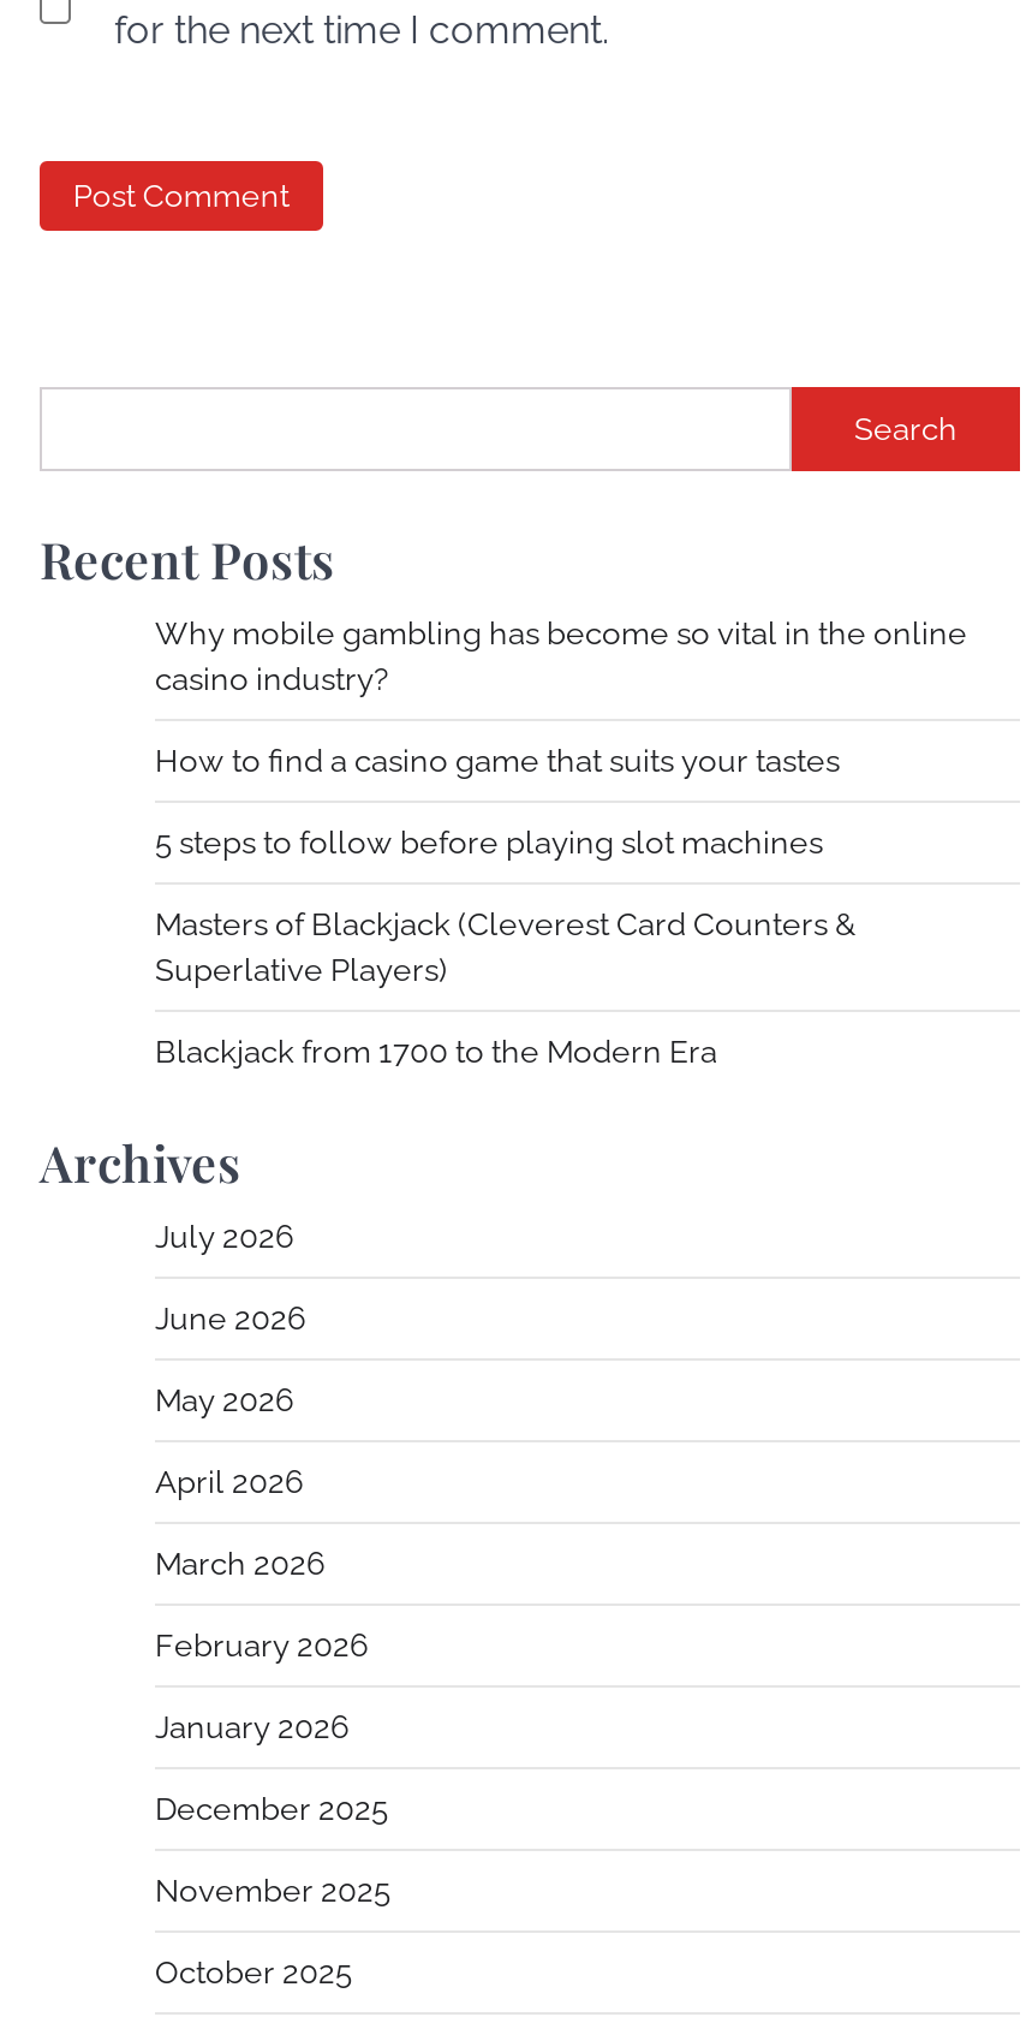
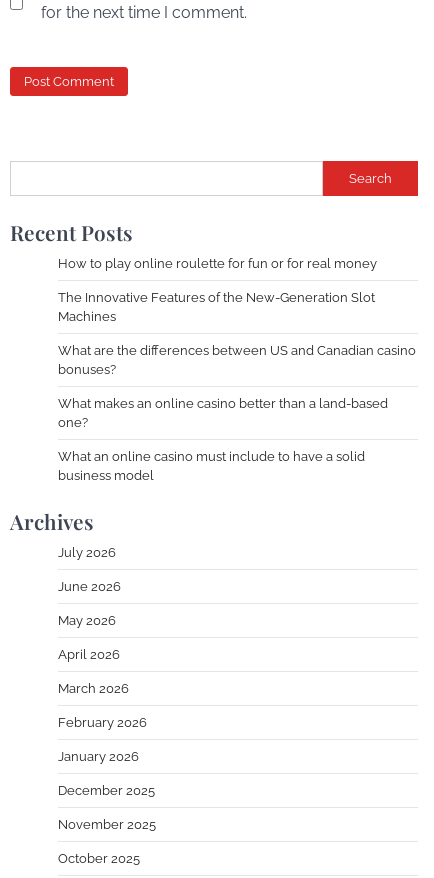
- Why mobile gambling has become so vital in the online
- casino industry?
+ How to play online roulette for fun or for real money

- How to find a casino game that suits your tastes
+ The Innovative Features of the New-Generation Slot
+ Machines

- 5 steps to follow before playing slot machines
+ What are the differences between US and Canadian casino
+ bonuses?

- Masters of Blackjack (Cleverest Card Counters &
- Superlative Players)
+ What makes an online casino better than a land-based
+ one?

- Blackjack from 1700 to the Modern Era
+ What an online casino must include to have a solid
+ business model
